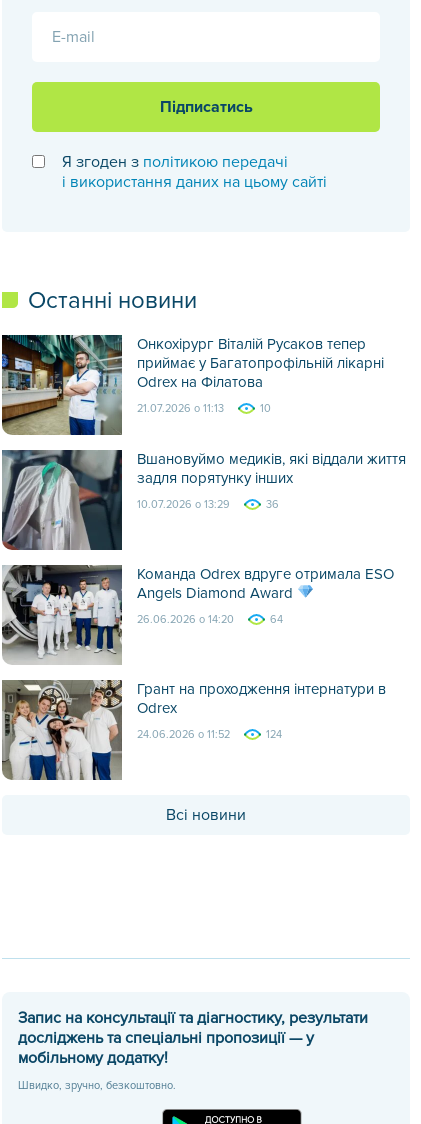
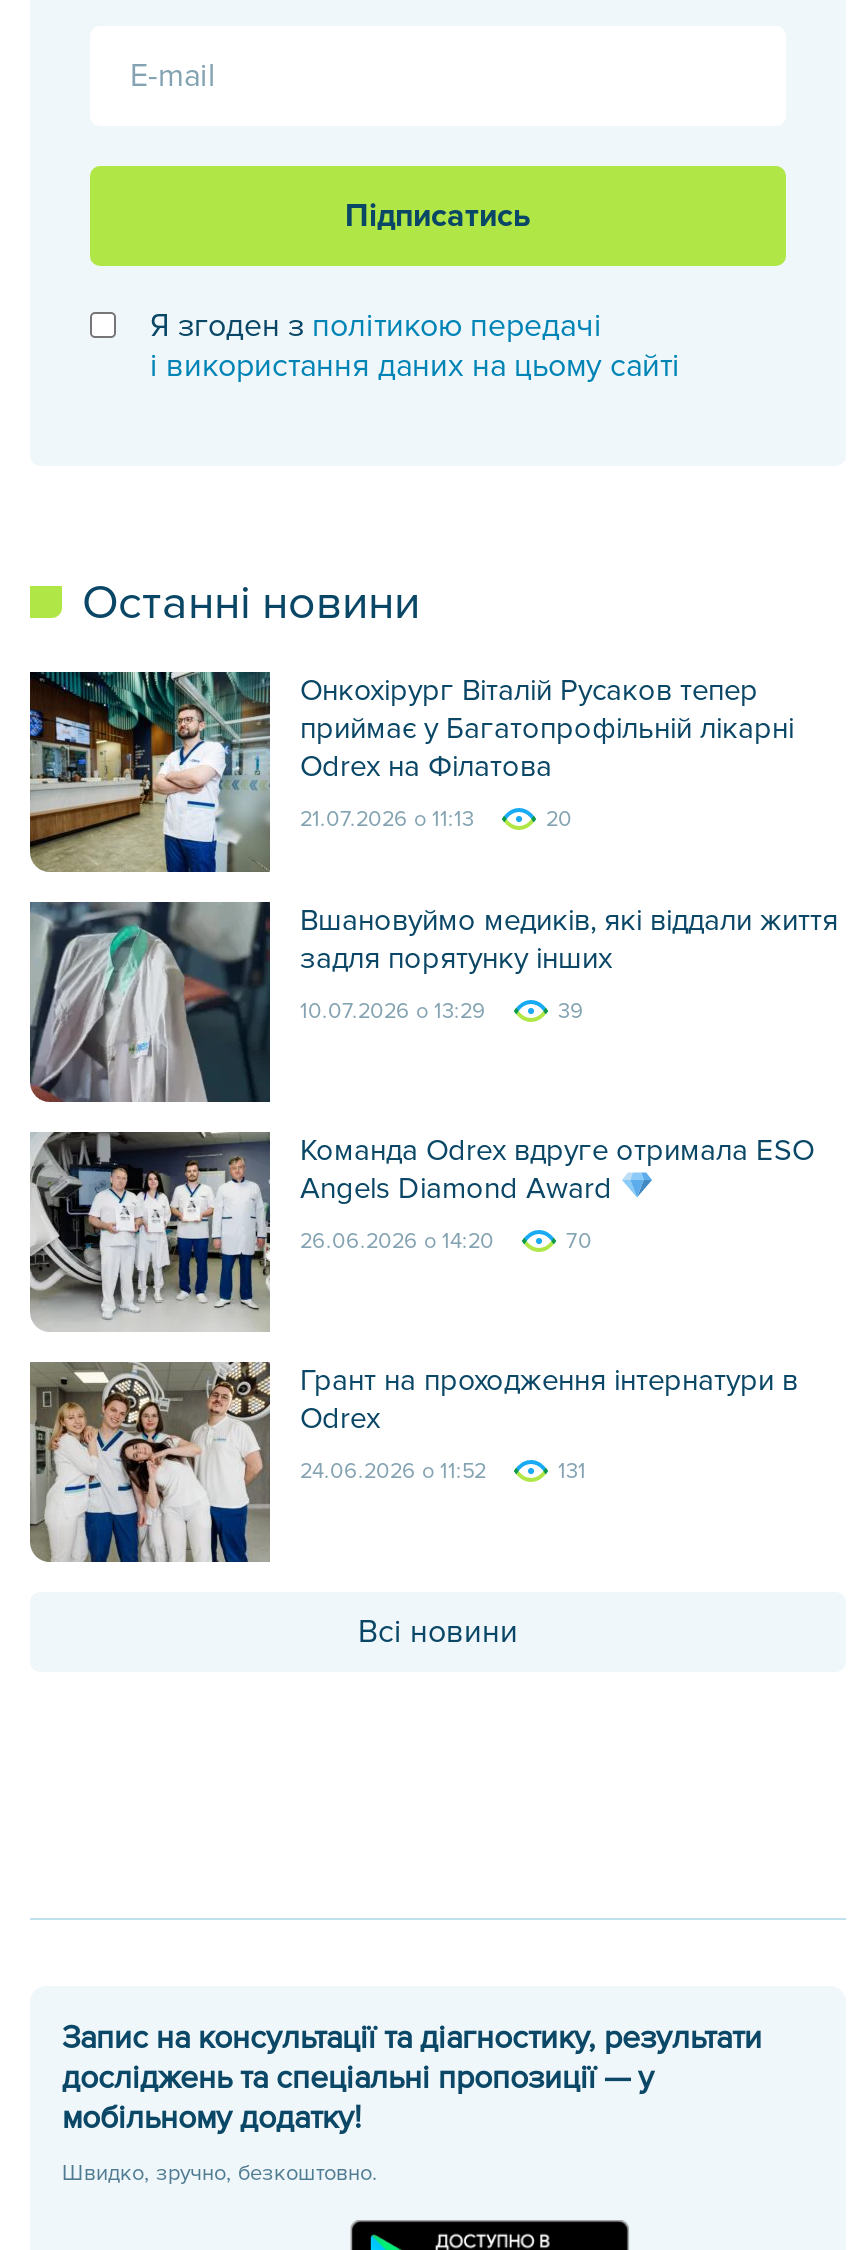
- 10
+ 20

- 36
+ 39

- 64
+ 70

- 124
+ 131
